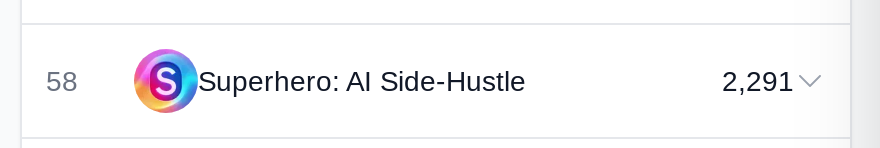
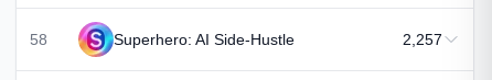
- 2,291
+ 2,257
